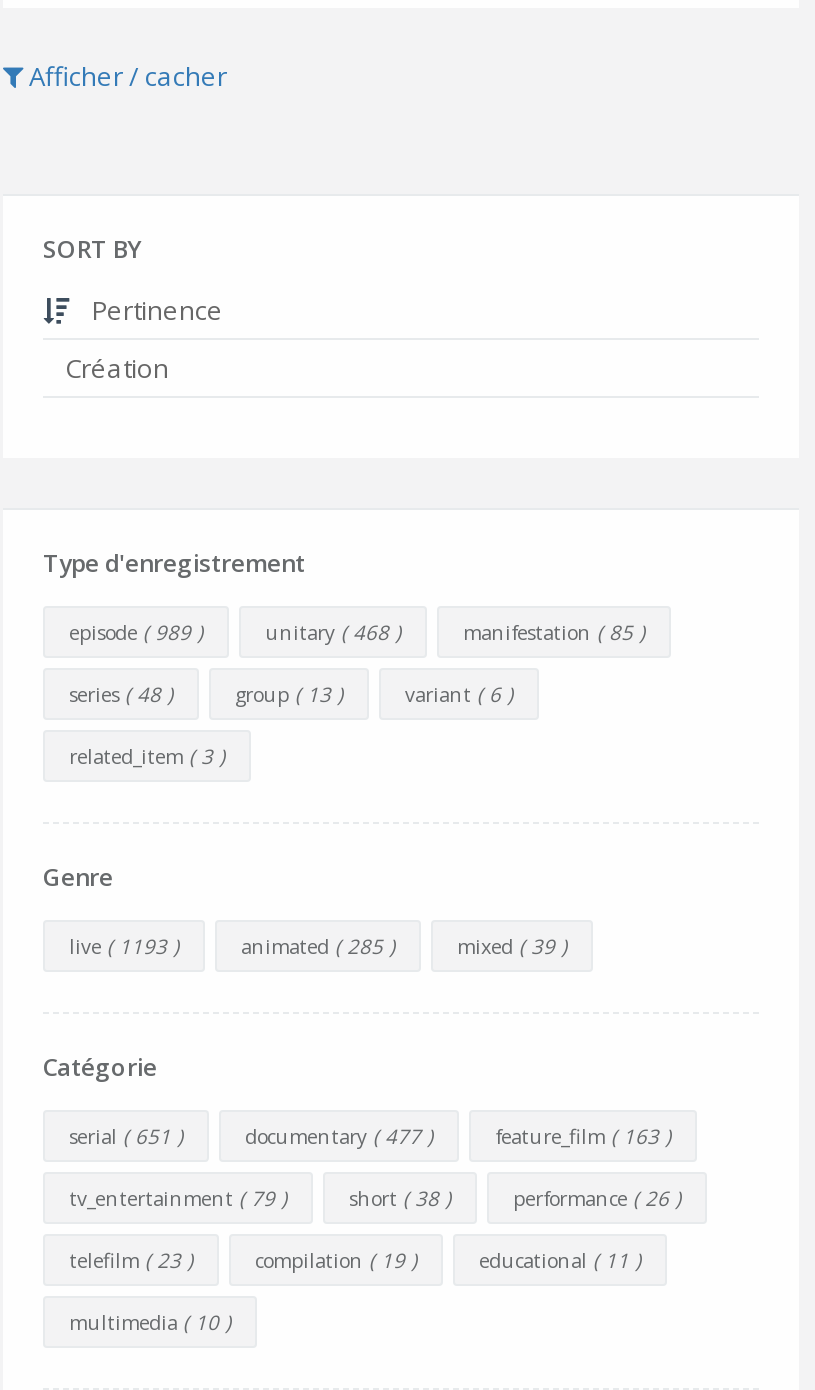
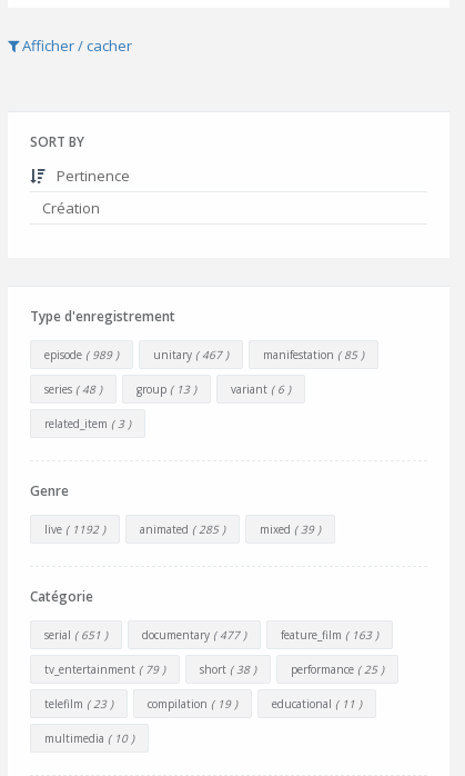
- unitary ( 468 )
+ unitary ( 467 )

- live ( 1193 )
+ live ( 1192 )

- performance ( 26 )
+ performance ( 25 )
